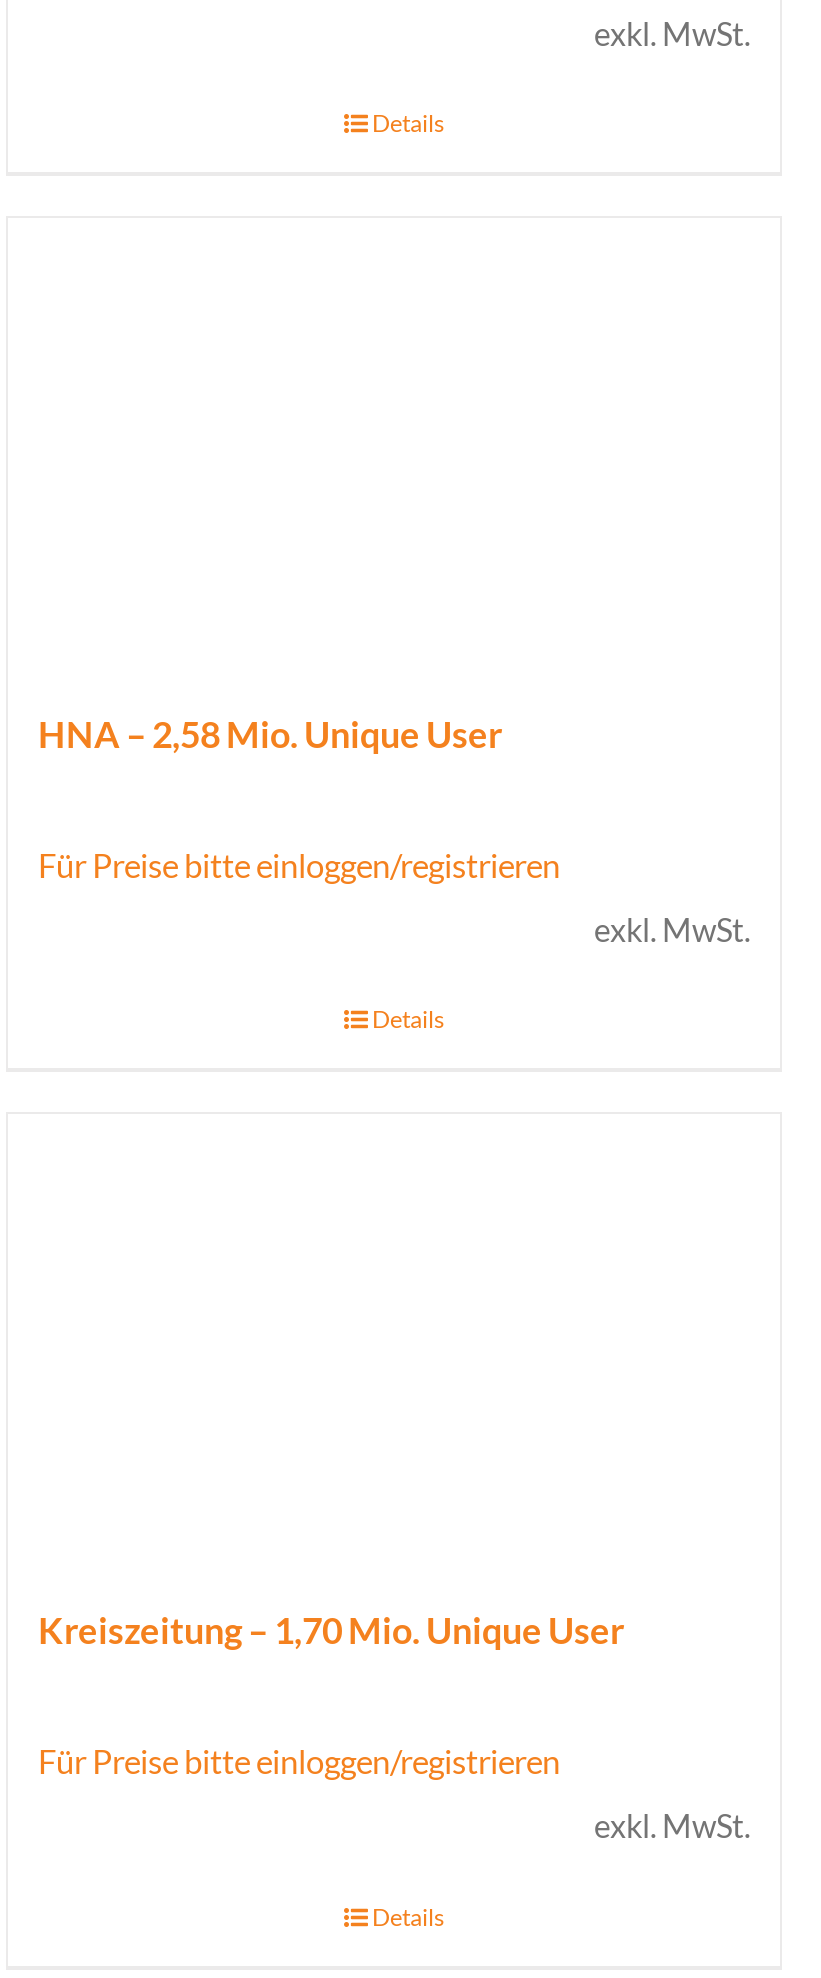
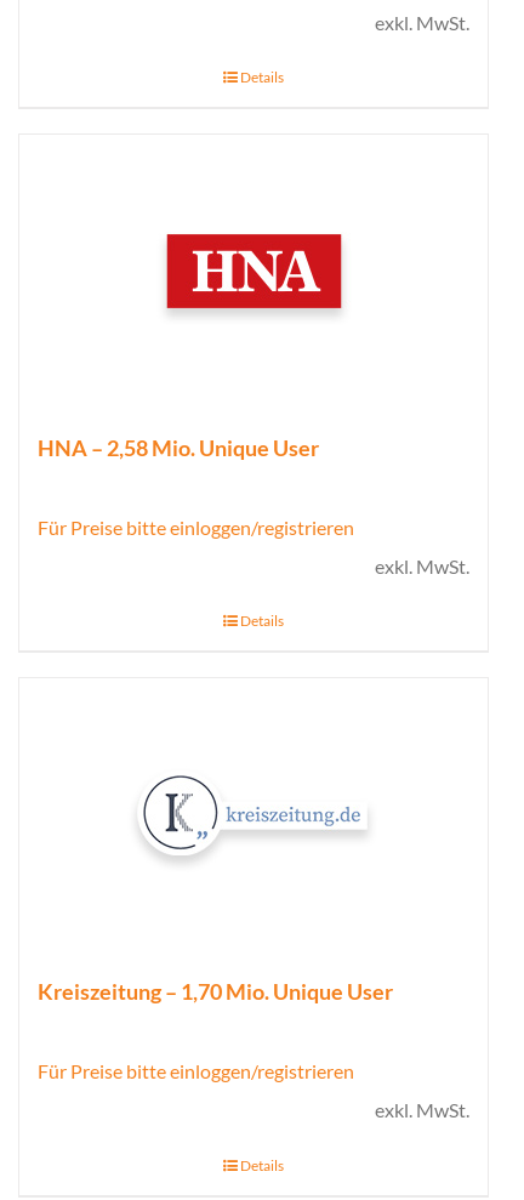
+ [image]

+ [image]
